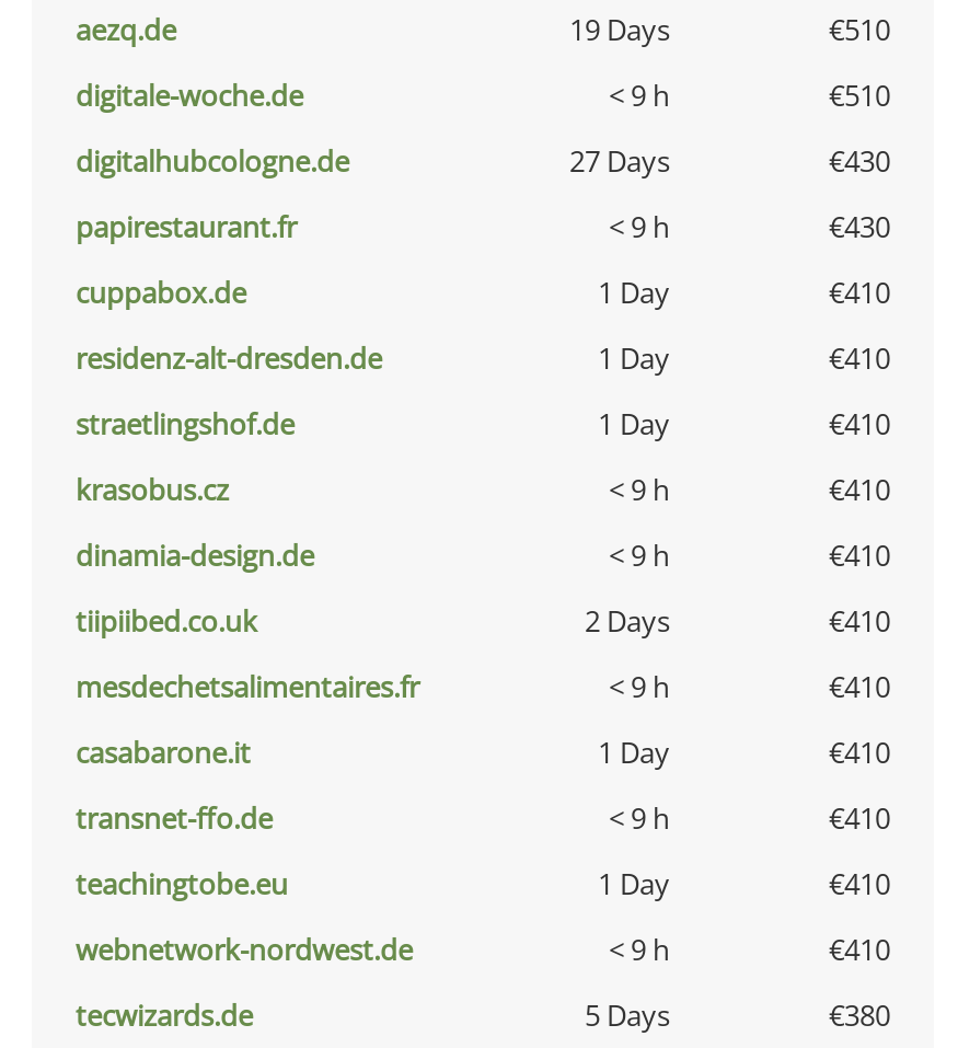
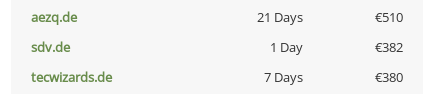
- 19 Days
+ 21 Days

- digitale-woche.de
- < 9 h
- €510
- digitalhubcologne.de
- 27 Days
- €430
- papirestaurant.fr
- < 9 h
- €430
- cuppabox.de
+ sdv.de

- €410
- residenz-alt-dresden.de
- 1 Day
- €410
- straetlingshof.de
- 1 Day
- €410
- krasobus.cz
- < 9 h
- €410
- dinamia-design.de
- < 9 h
- €410
- tiipiibed.co.uk
- 2 Days
- €410
- mesdechetsalimentaires.fr
- < 9 h
- €410
- casabarone.it
- 1 Day
- €410
- transnet-ffo.de
- < 9 h
- €410
- teachingtobe.eu
- 1 Day
- €410
- webnetwork-nordwest.de
- < 9 h
- €410
+ €382

- 5 Days
+ 7 Days
